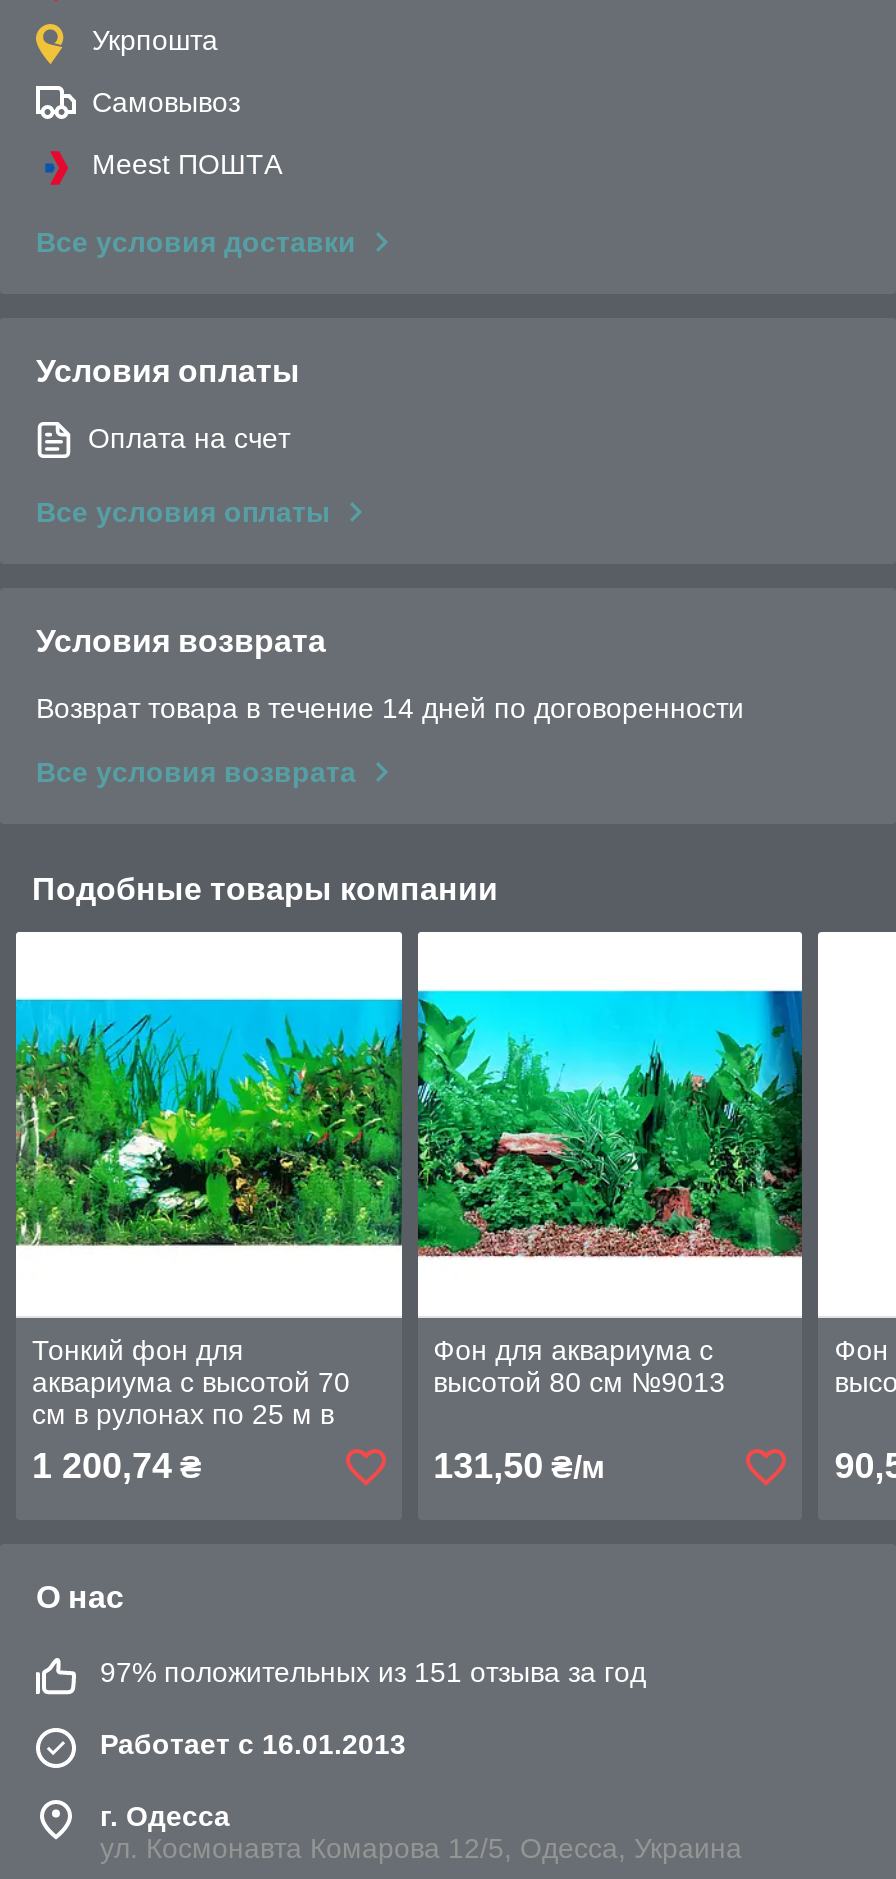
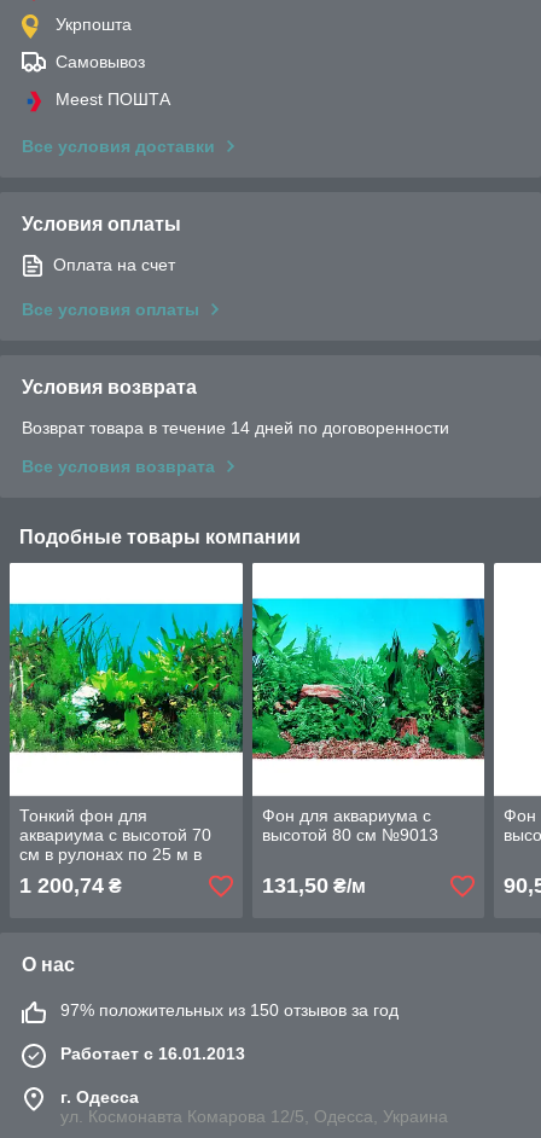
- 97% положительных из 151 отзыва за год
+ 97% положительных из 150 отзывов за год
